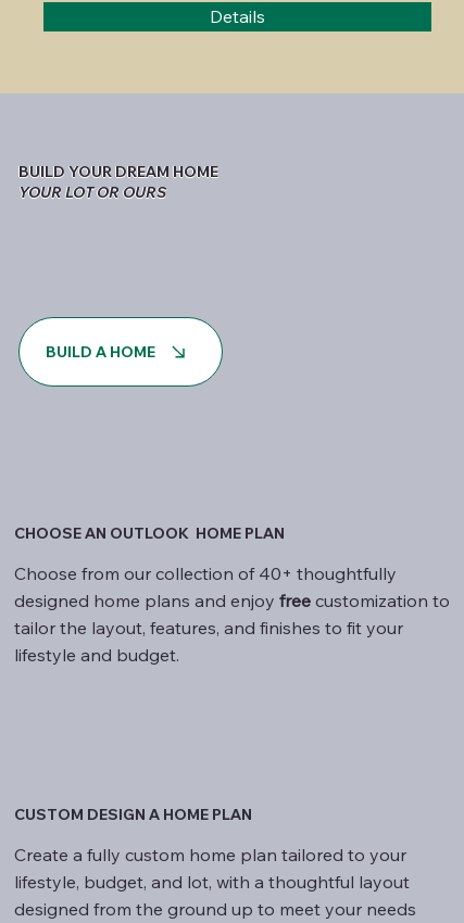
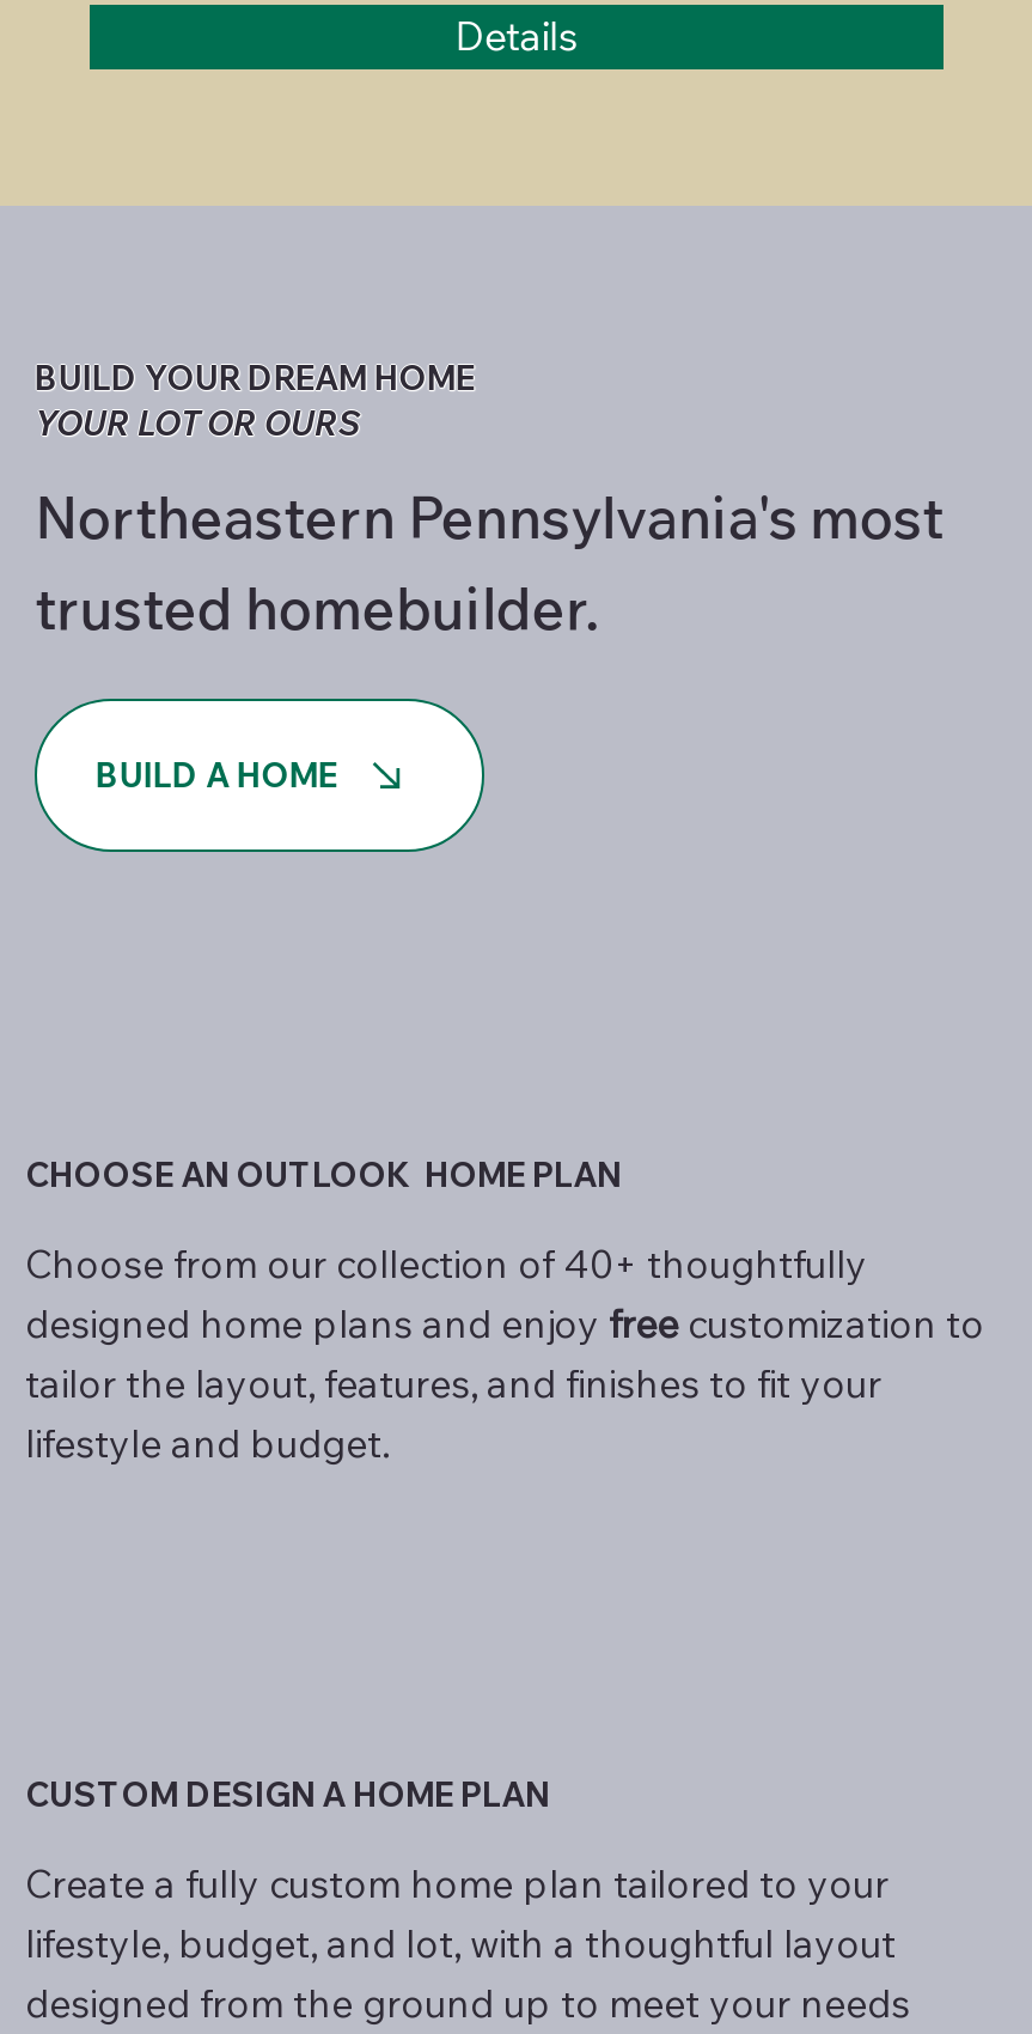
+ Northeastern Pennsylvania's most
+ trusted homebuilder.
